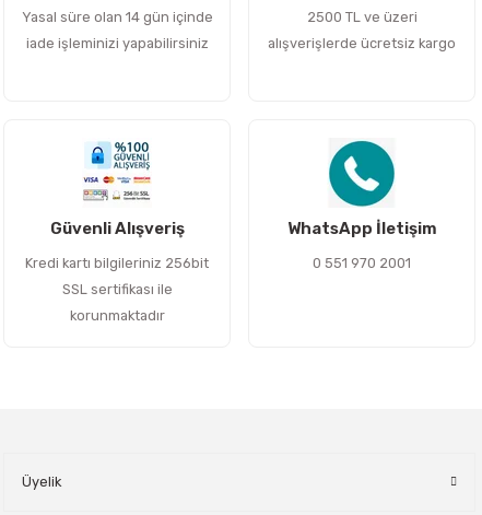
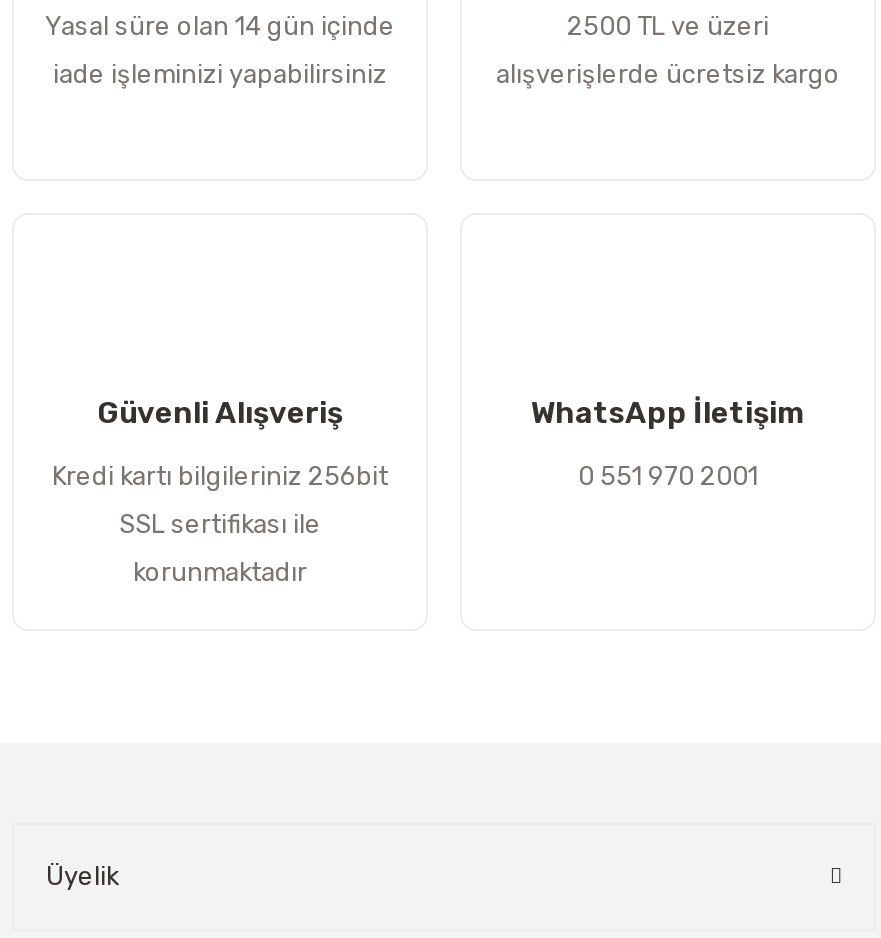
- [image]

- [image]
